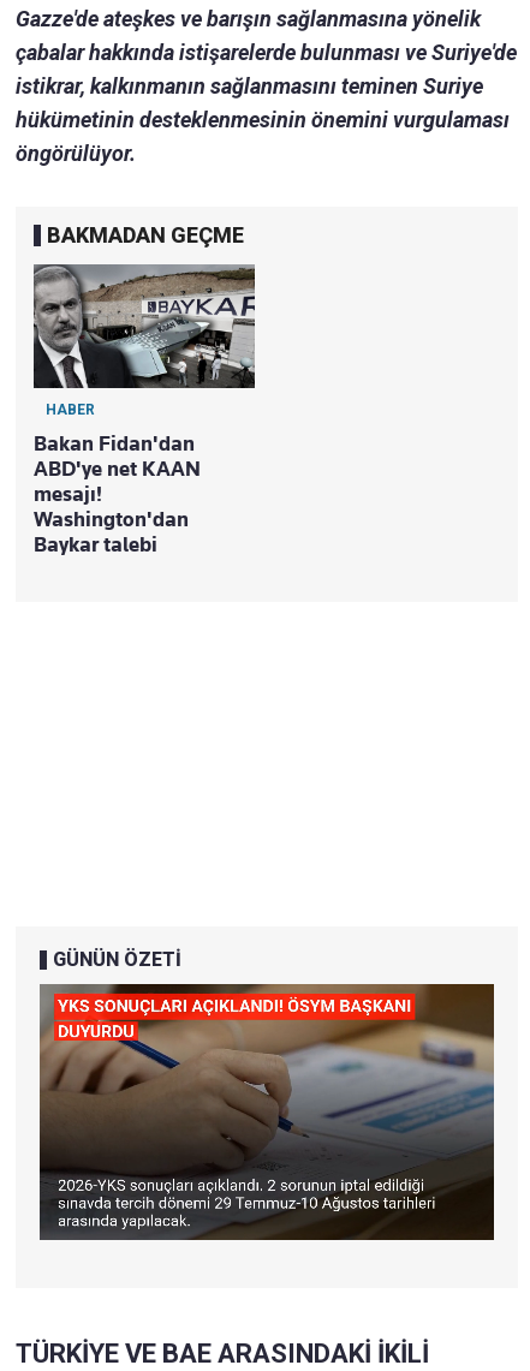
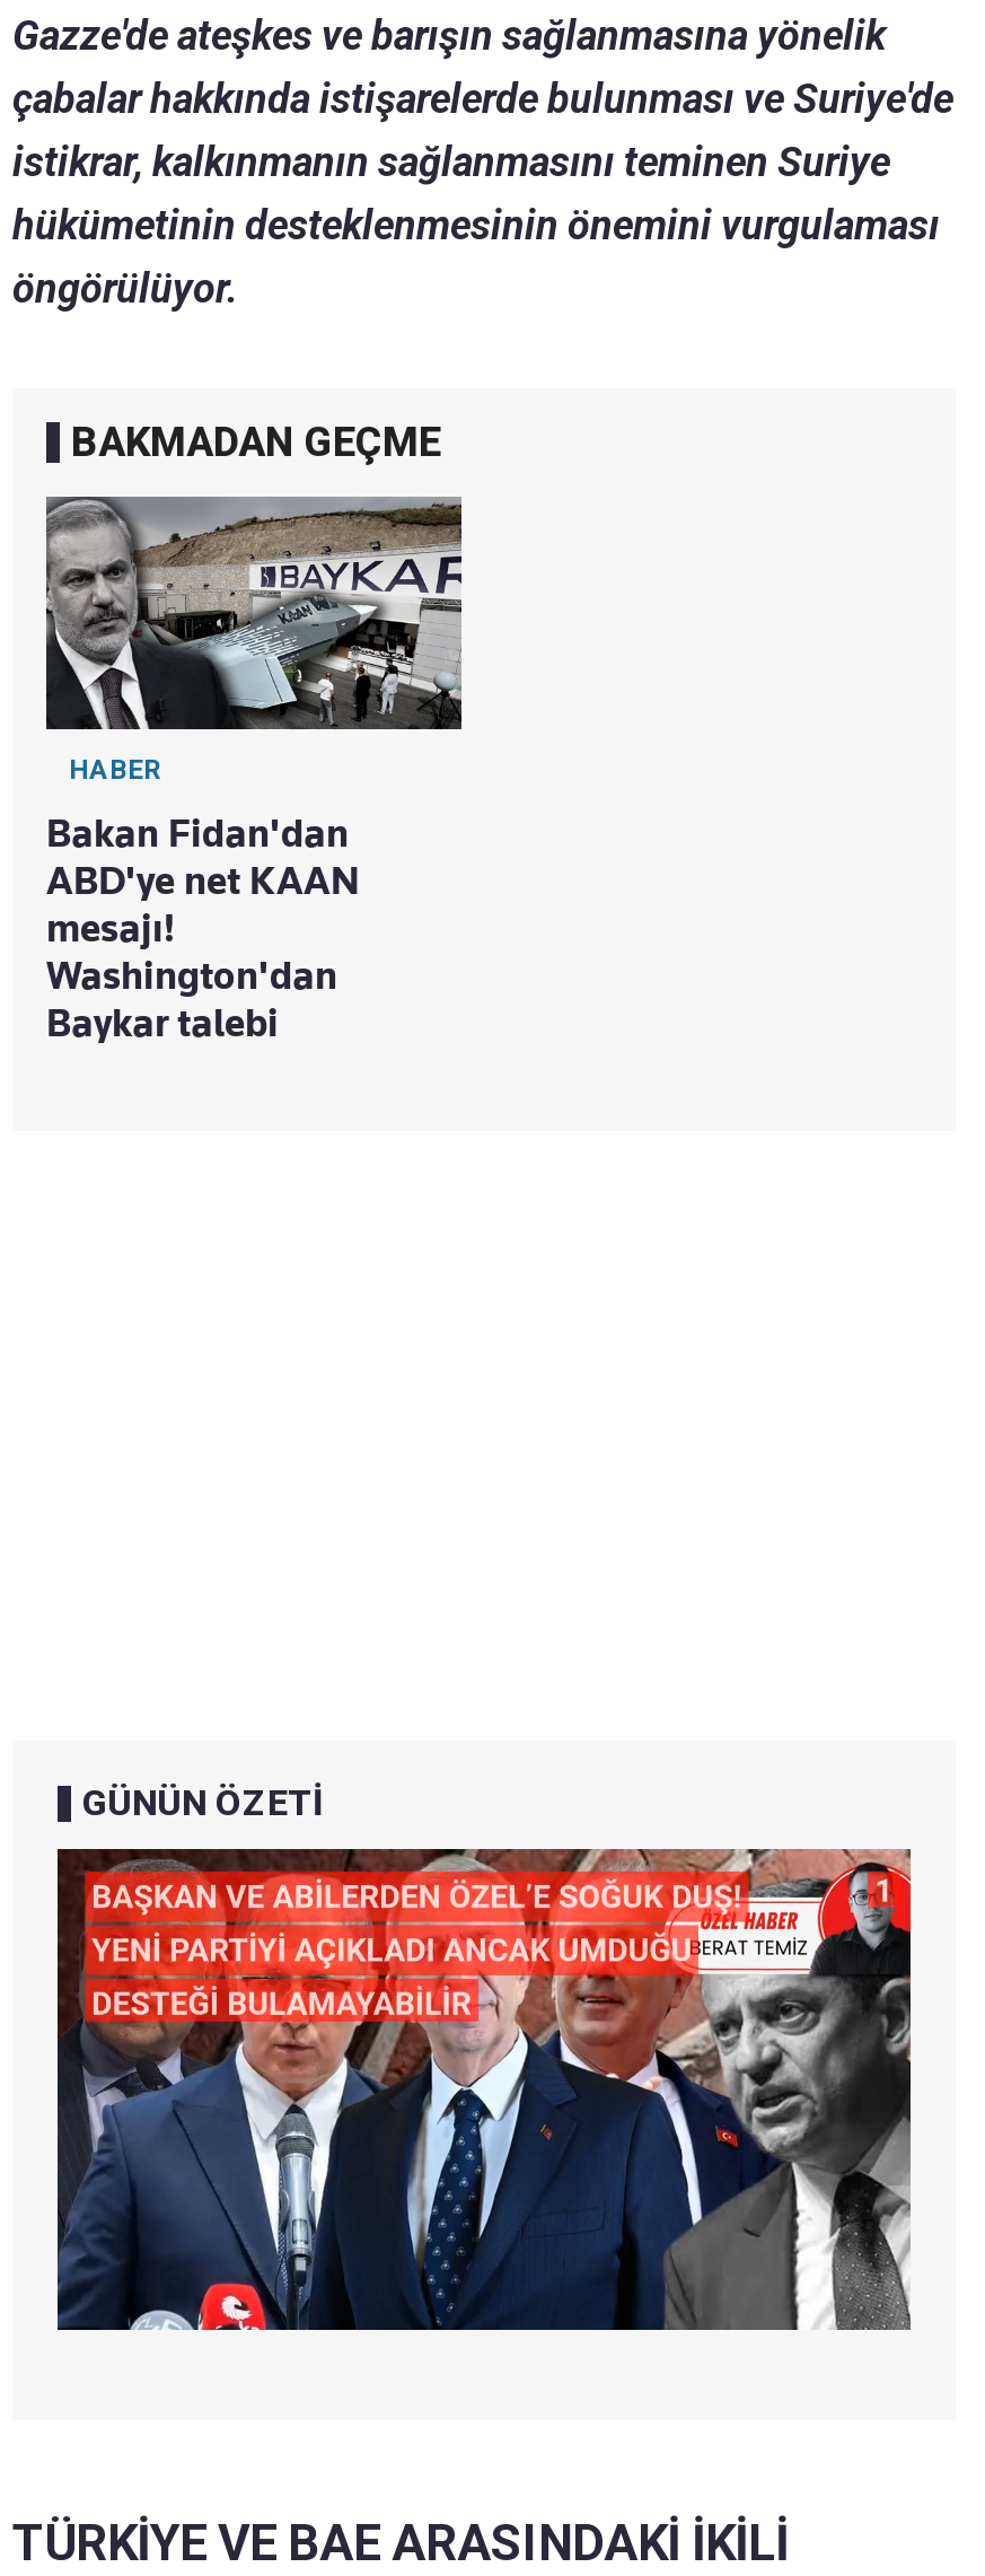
- [image]
+ [image]
